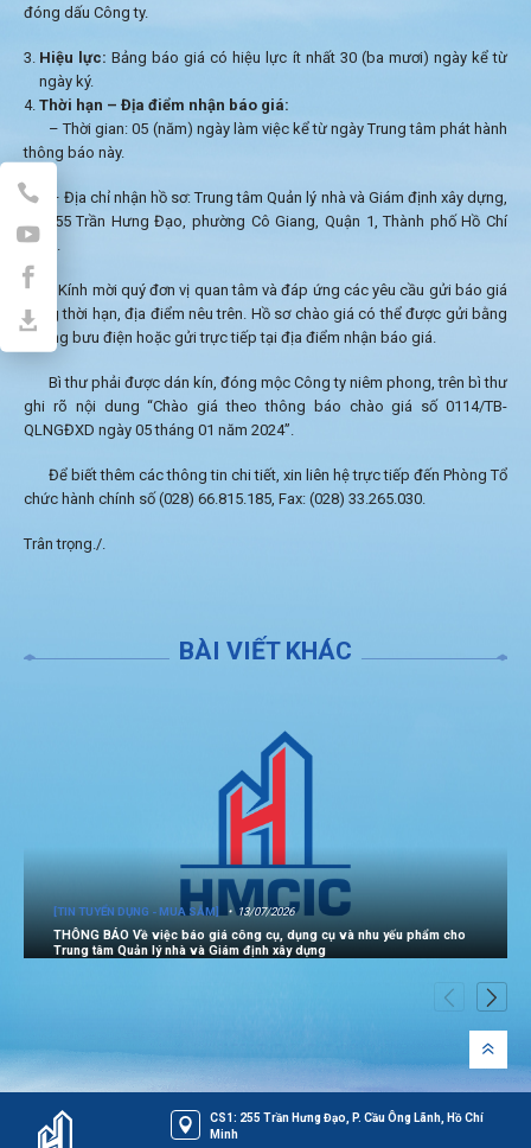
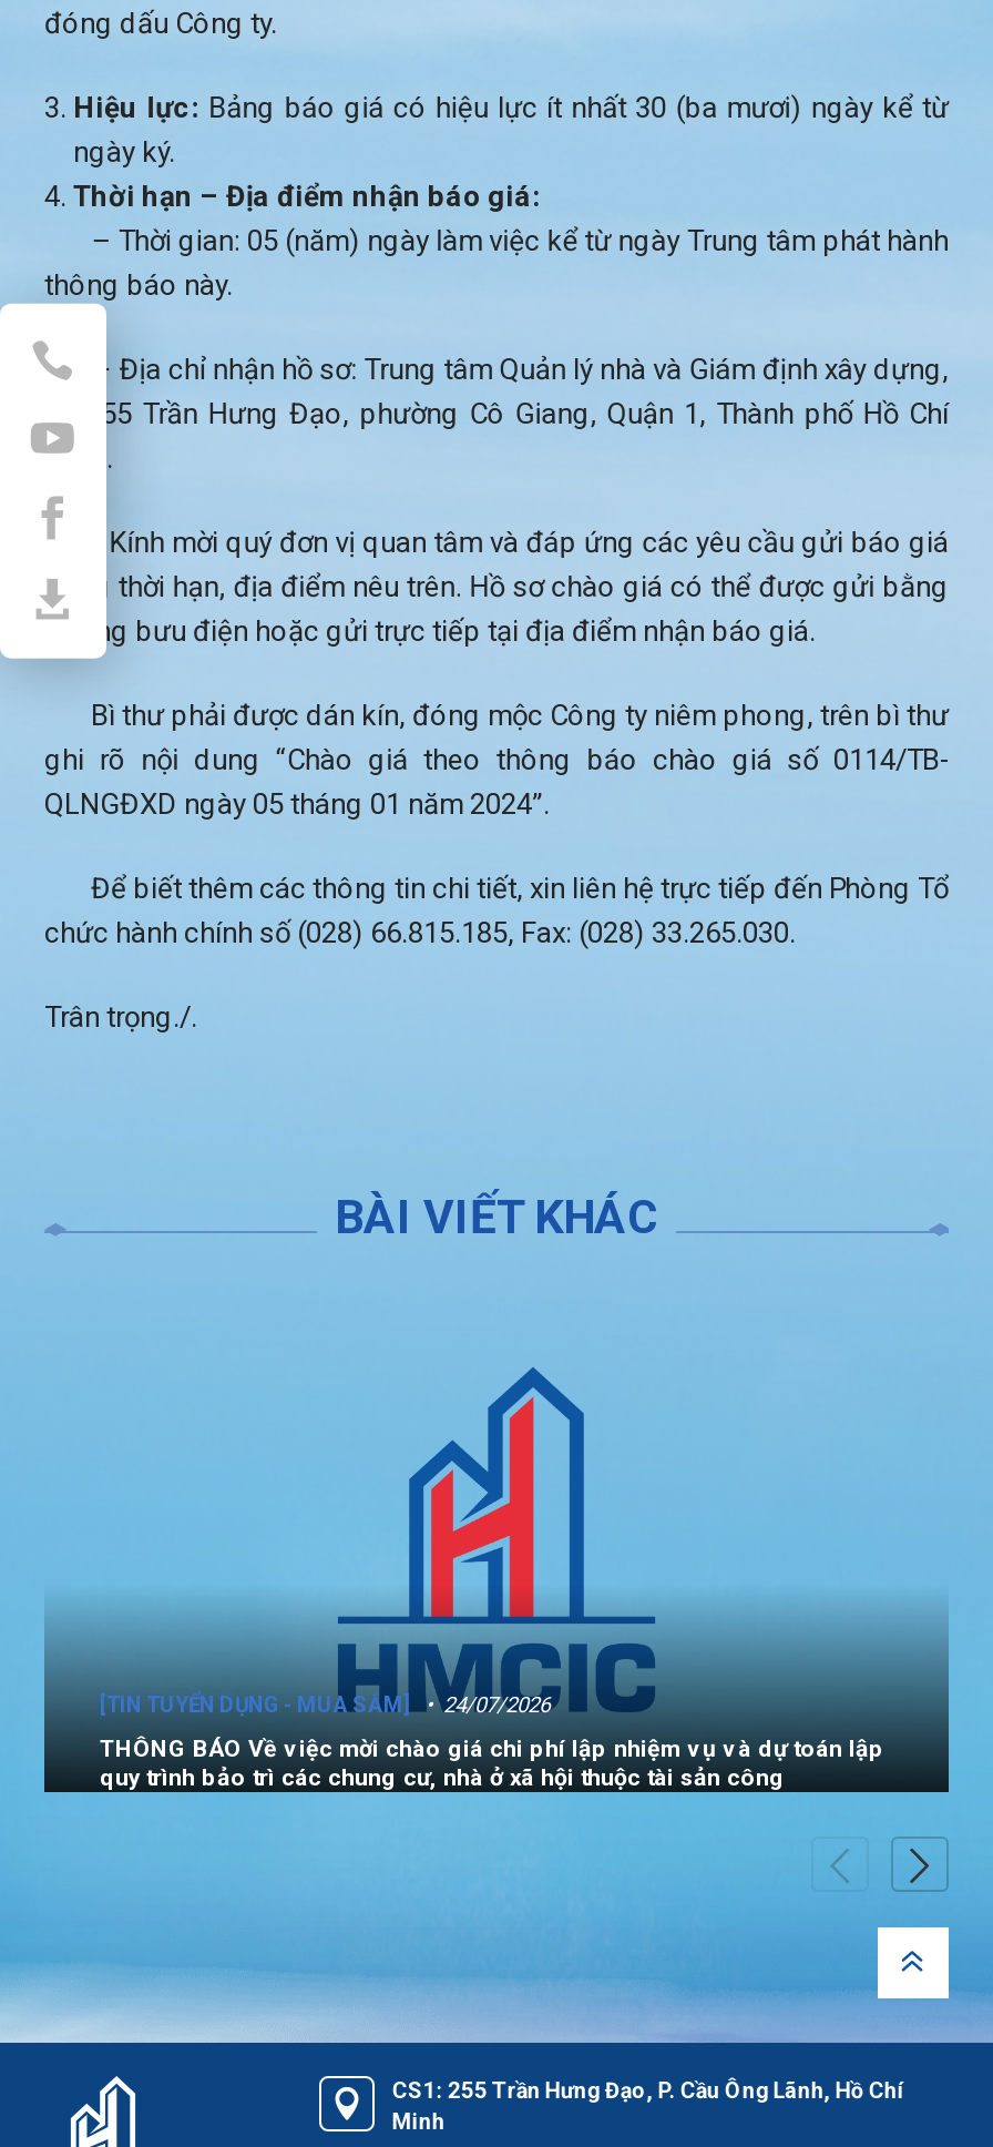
- 13/07/2026
+ 24/07/2026

- THÔNG BÁO Về việc báo giá công cụ, dụng cụ và nhu yếu phẩm cho
- Trung tâm Quản lý nhà và Giám định xây dựng
+ THÔNG BÁO Về việc mời chào giá chi phí lập nhiệm vụ và dự toán lập
+ quy trình bảo trì các chung cư, nhà ở xã hội thuộc tài sản công
